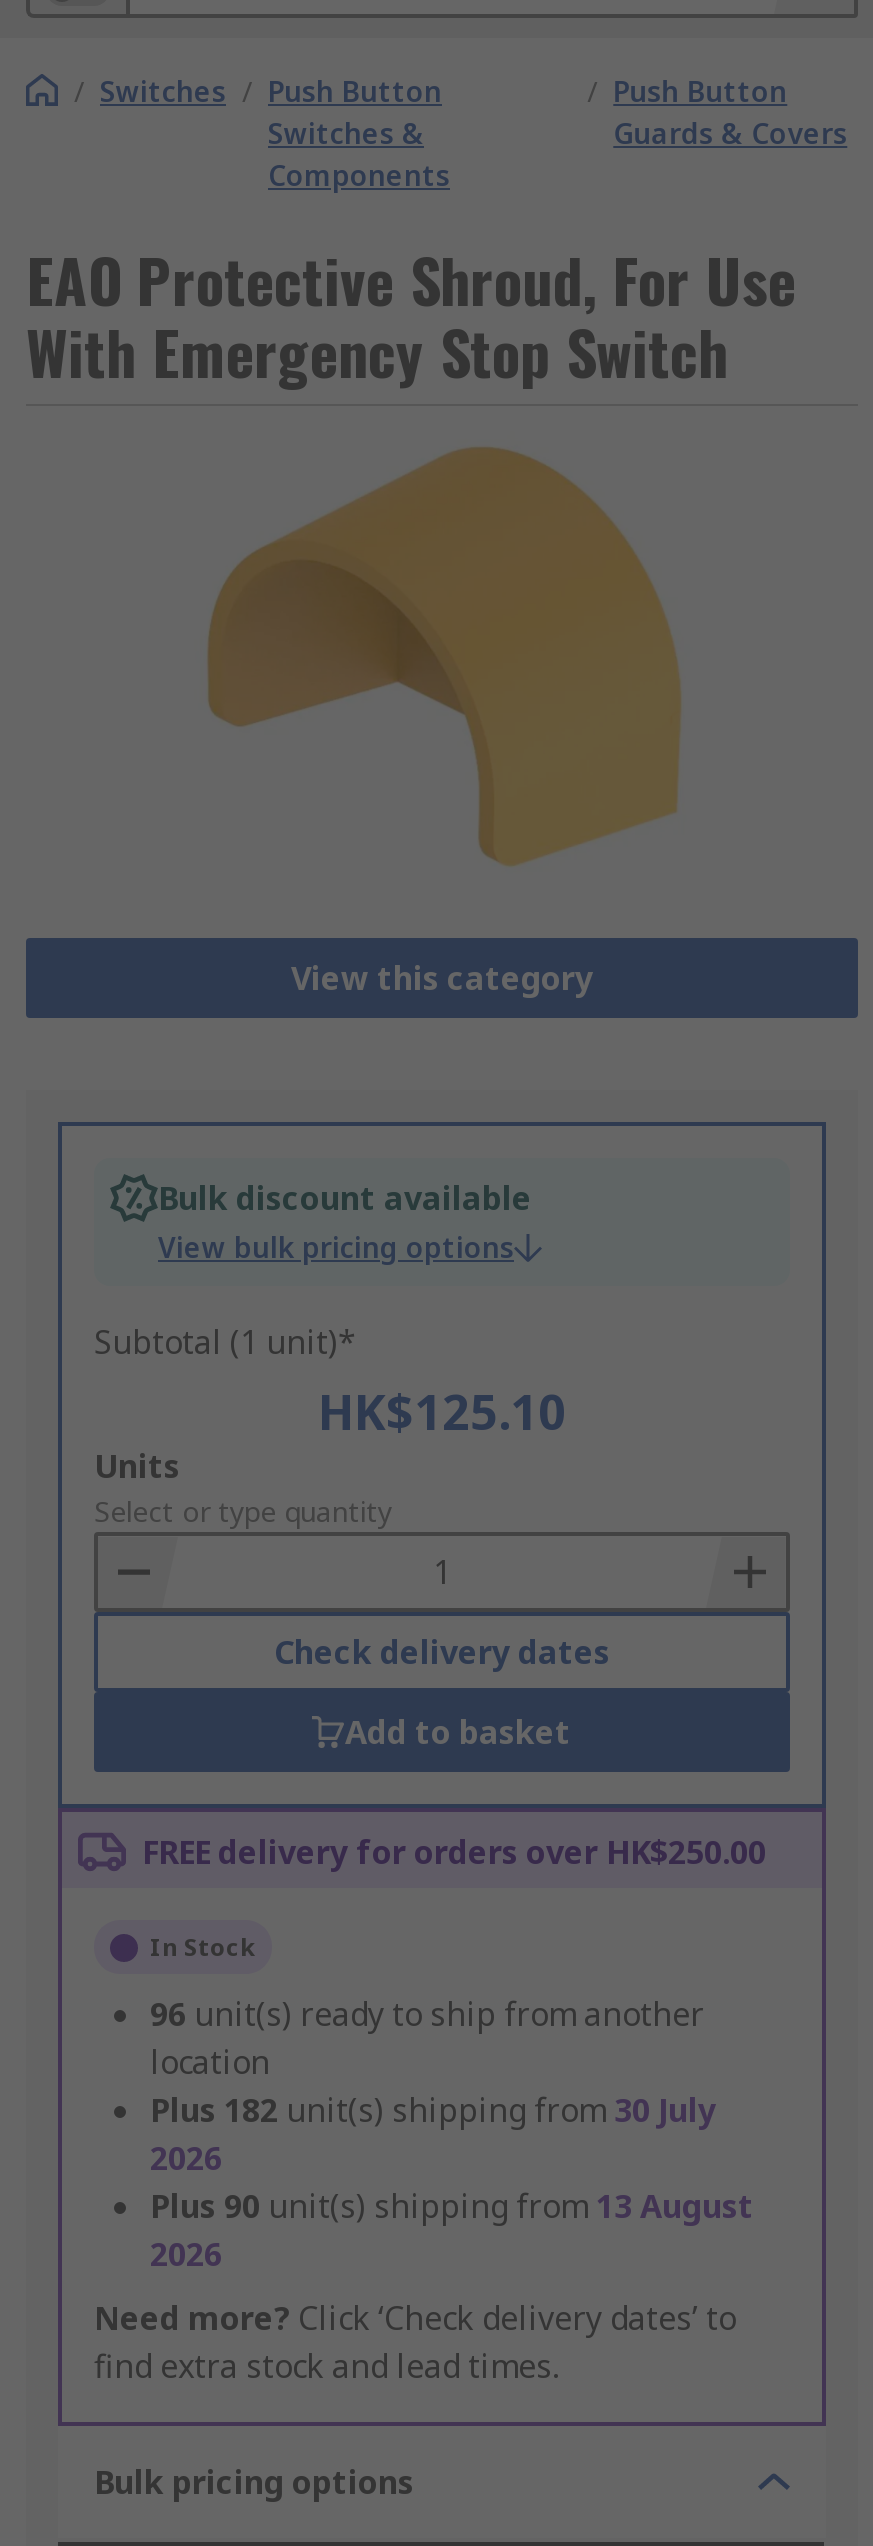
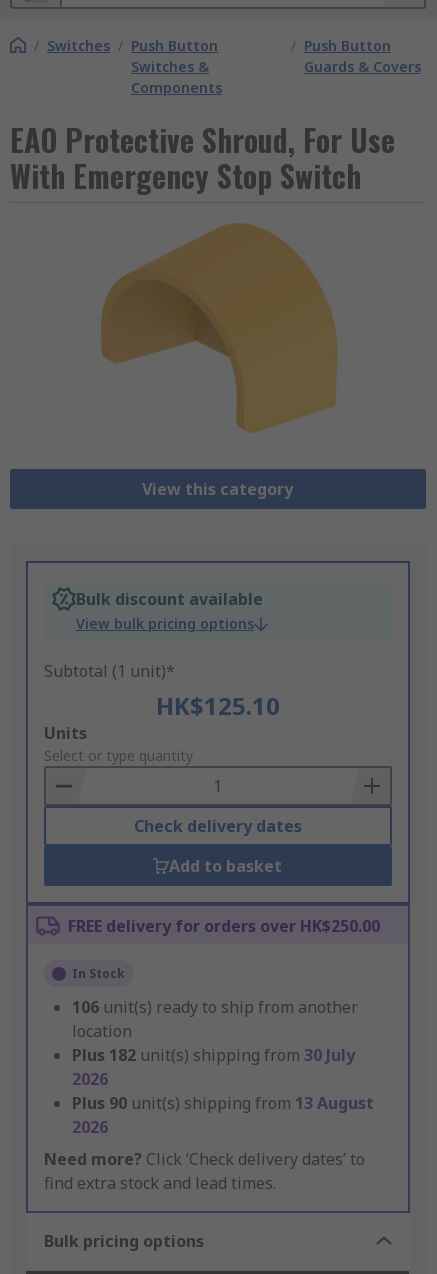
- 96 unit(s) ready to ship from another
+ 106 unit(s) ready to ship from another
